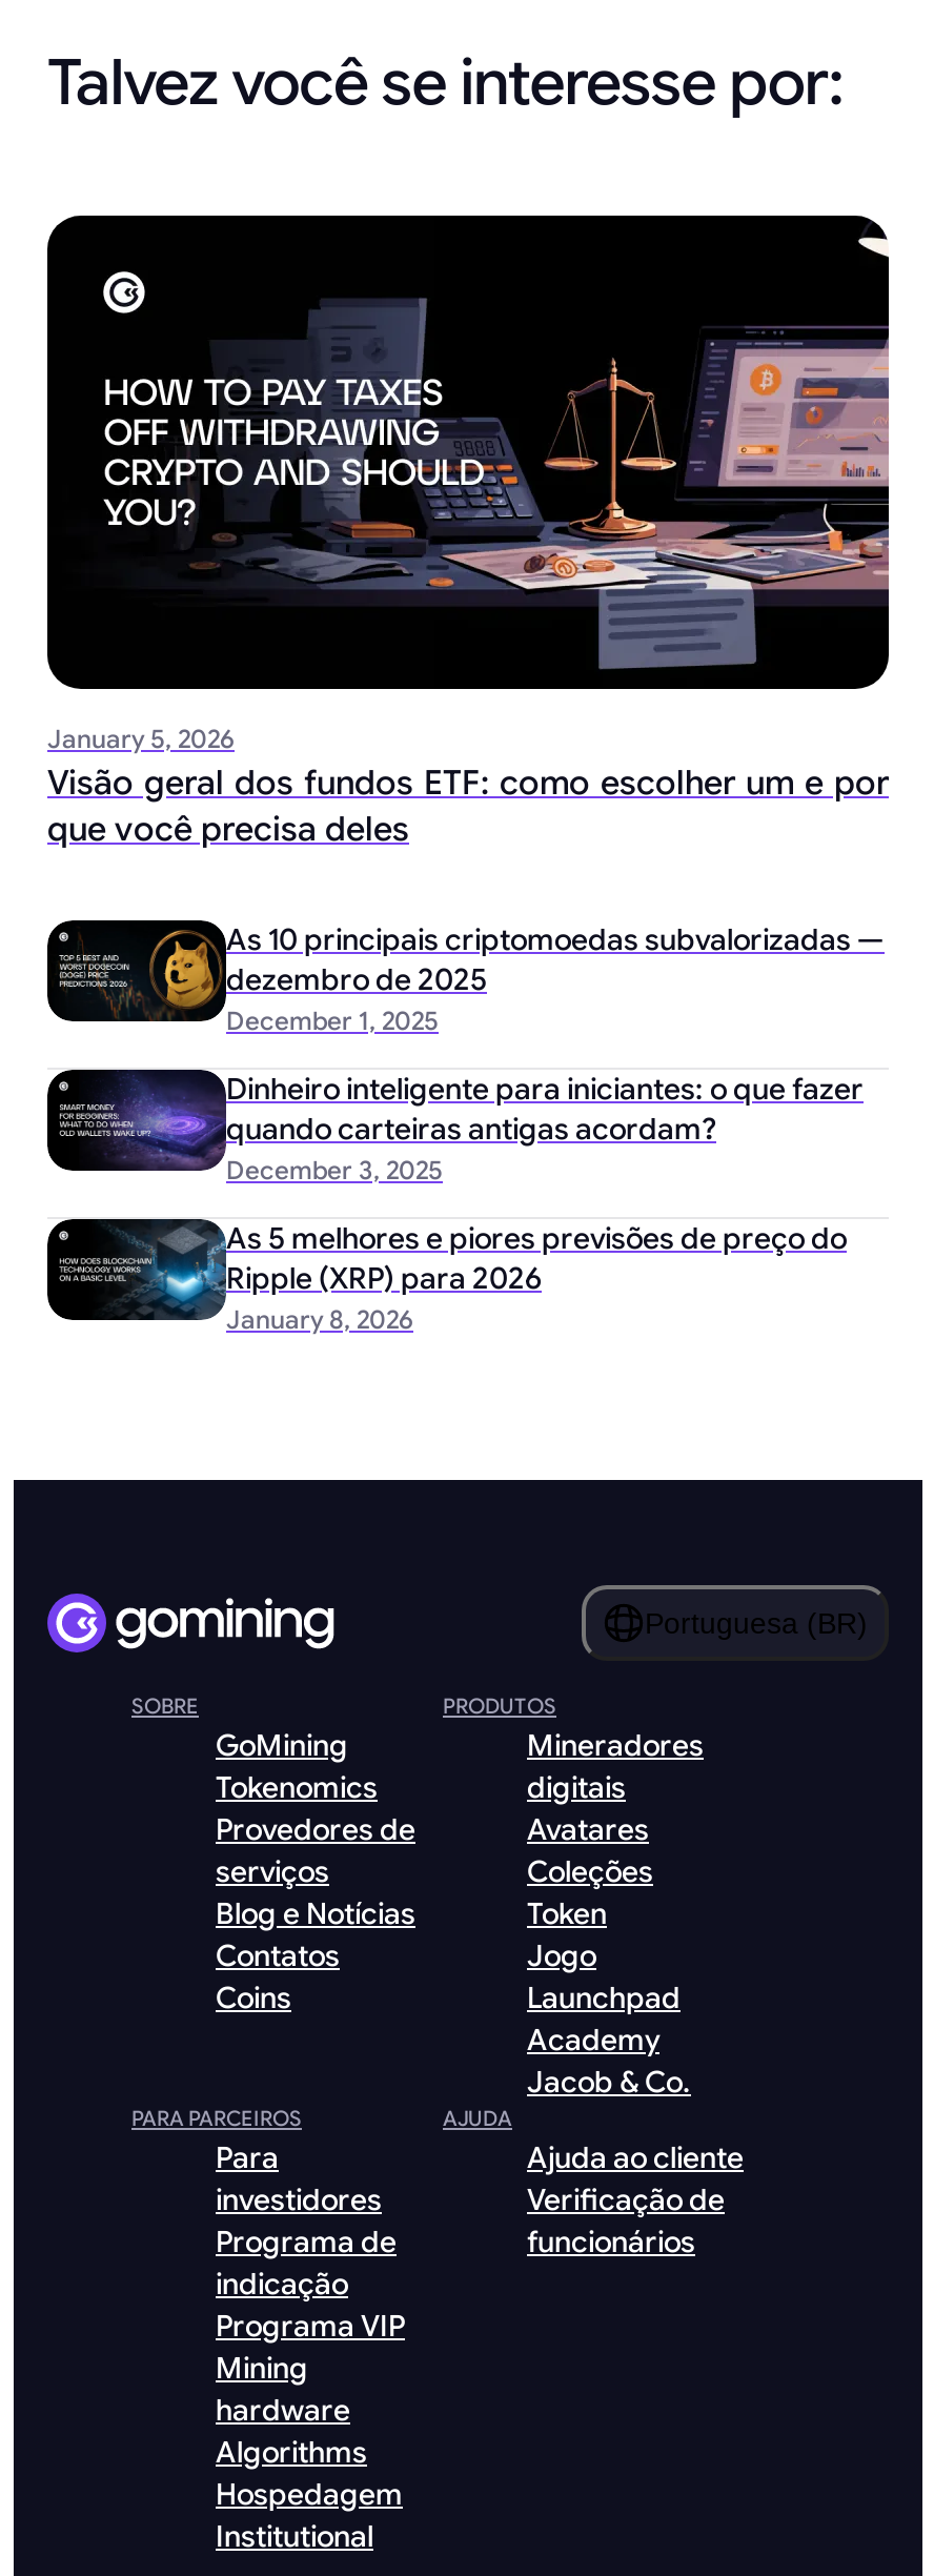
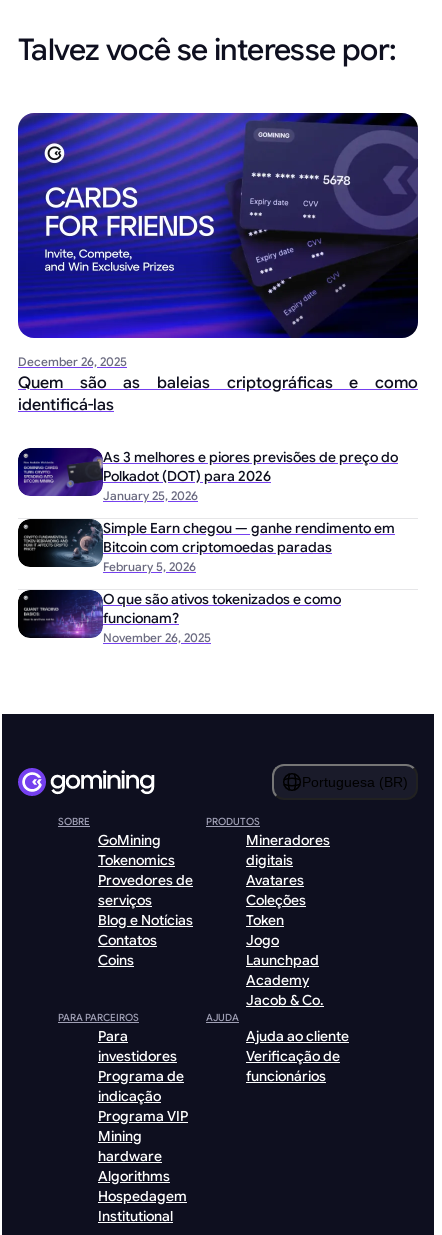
- [image]
- January 5, 2026
- Visão geral dos fundos ETF: como escolher um e por
- que você precisa deles
+ [image]
+ December 26, 2025
+ Quem são as baleias criptográficas e como
+ identificá-las

- [image]
- December 1, 2025
+ [image]
+ January 25, 2026

- As 10 principais criptomoedas subvalorizadas —
- dezembro de 2025
+ As 3 melhores e piores previsões de preço do
+ Polkadot (DOT) para 2026

- [image]
- December 3, 2025
+ [image]
+ February 5, 2026

- Dinheiro inteligente para iniciantes: o que fazer
- quando carteiras antigas acordam?
+ Simple Earn chegou — ganhe rendimento em
+ Bitcoin com criptomoedas paradas

- [image]
- January 8, 2026
+ [image]
+ November 26, 2025

- As 5 melhores e piores previsões de preço do
- Ripple (XRP) para 2026
+ O que são ativos tokenizados e como
+ funcionam?
